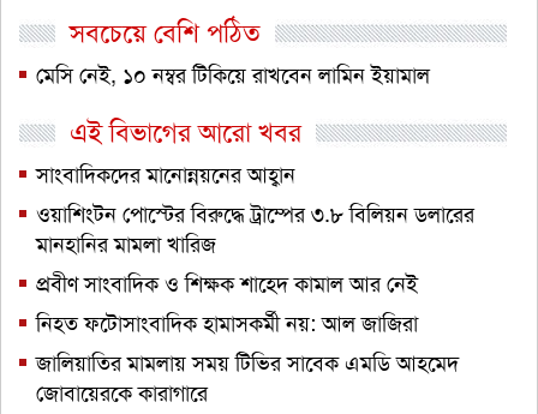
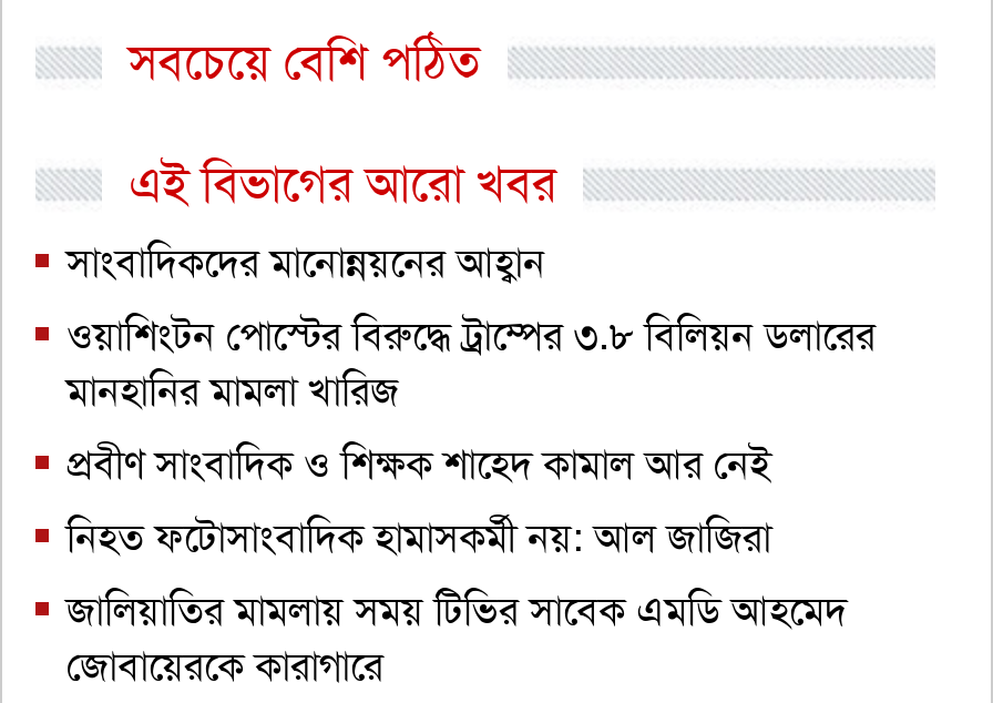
- মেসি নেই, ১০ নম্বর টিকিয়ে রাখবেন লামিন ইয়ামাল
